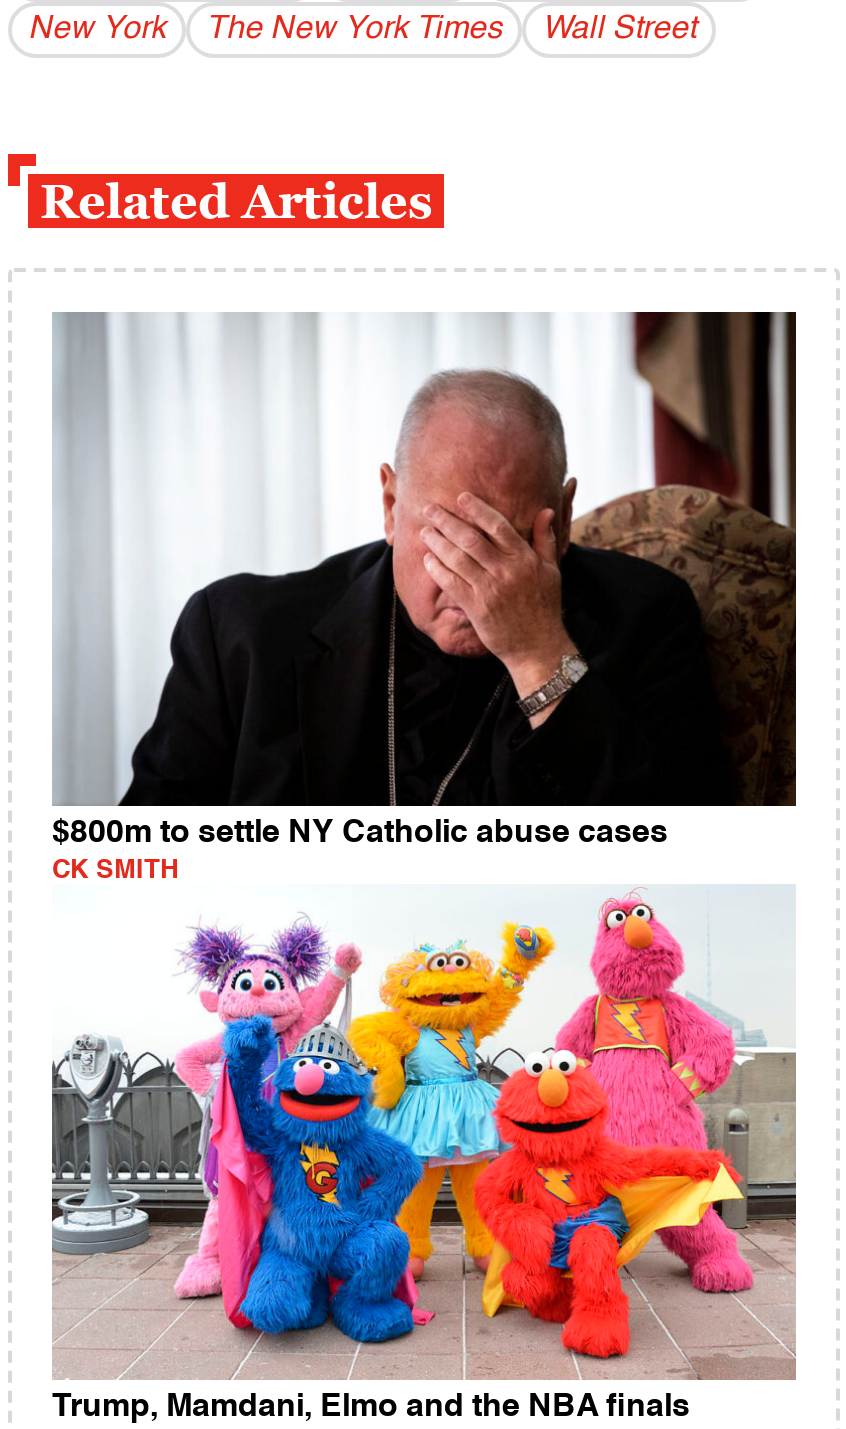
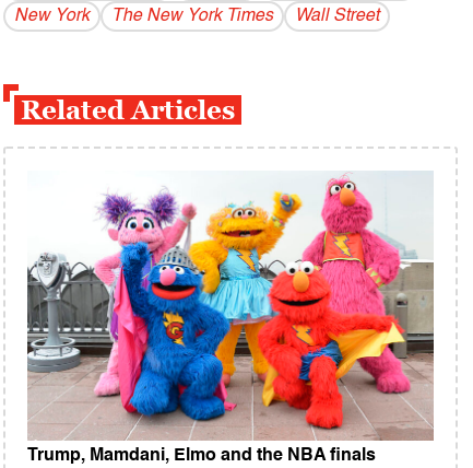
- [image]
- $800m to settle NY Catholic abuse cases
- CK SMITH
